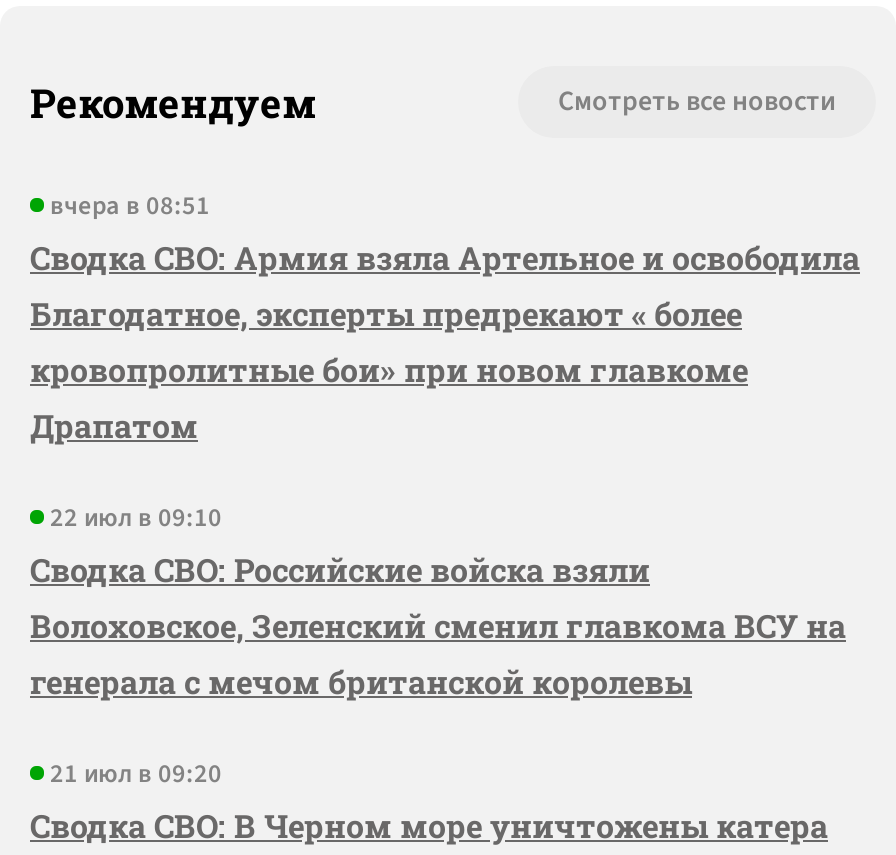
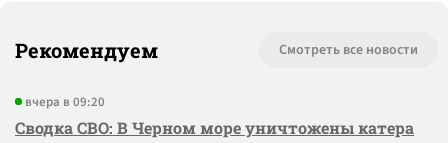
- вчера в 08:51
- Сводка СВО: Армия взяла Артельное и освободила
- Благодатное, эксперты предрекают « более
- кровопролитные бои» при новом главкоме
- Драпатом
- 22 июл в 09:10
- Сводка СВО: Российские войска взяли
- Волоховское, Зеленский сменил главкома ВСУ на
- генерала с мечом британской королевы
- 21 июл в 09:20
+ вчера в 09:20
